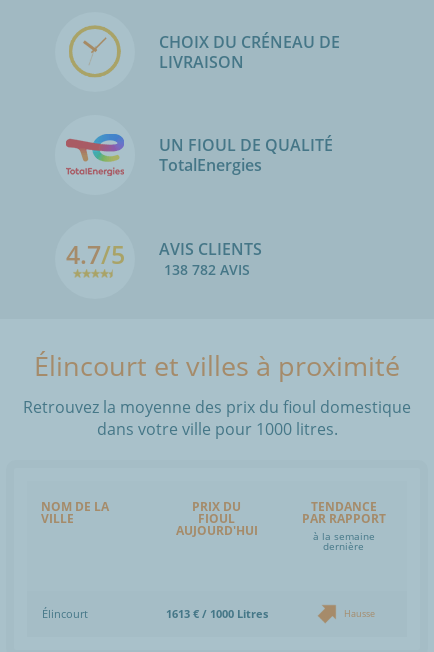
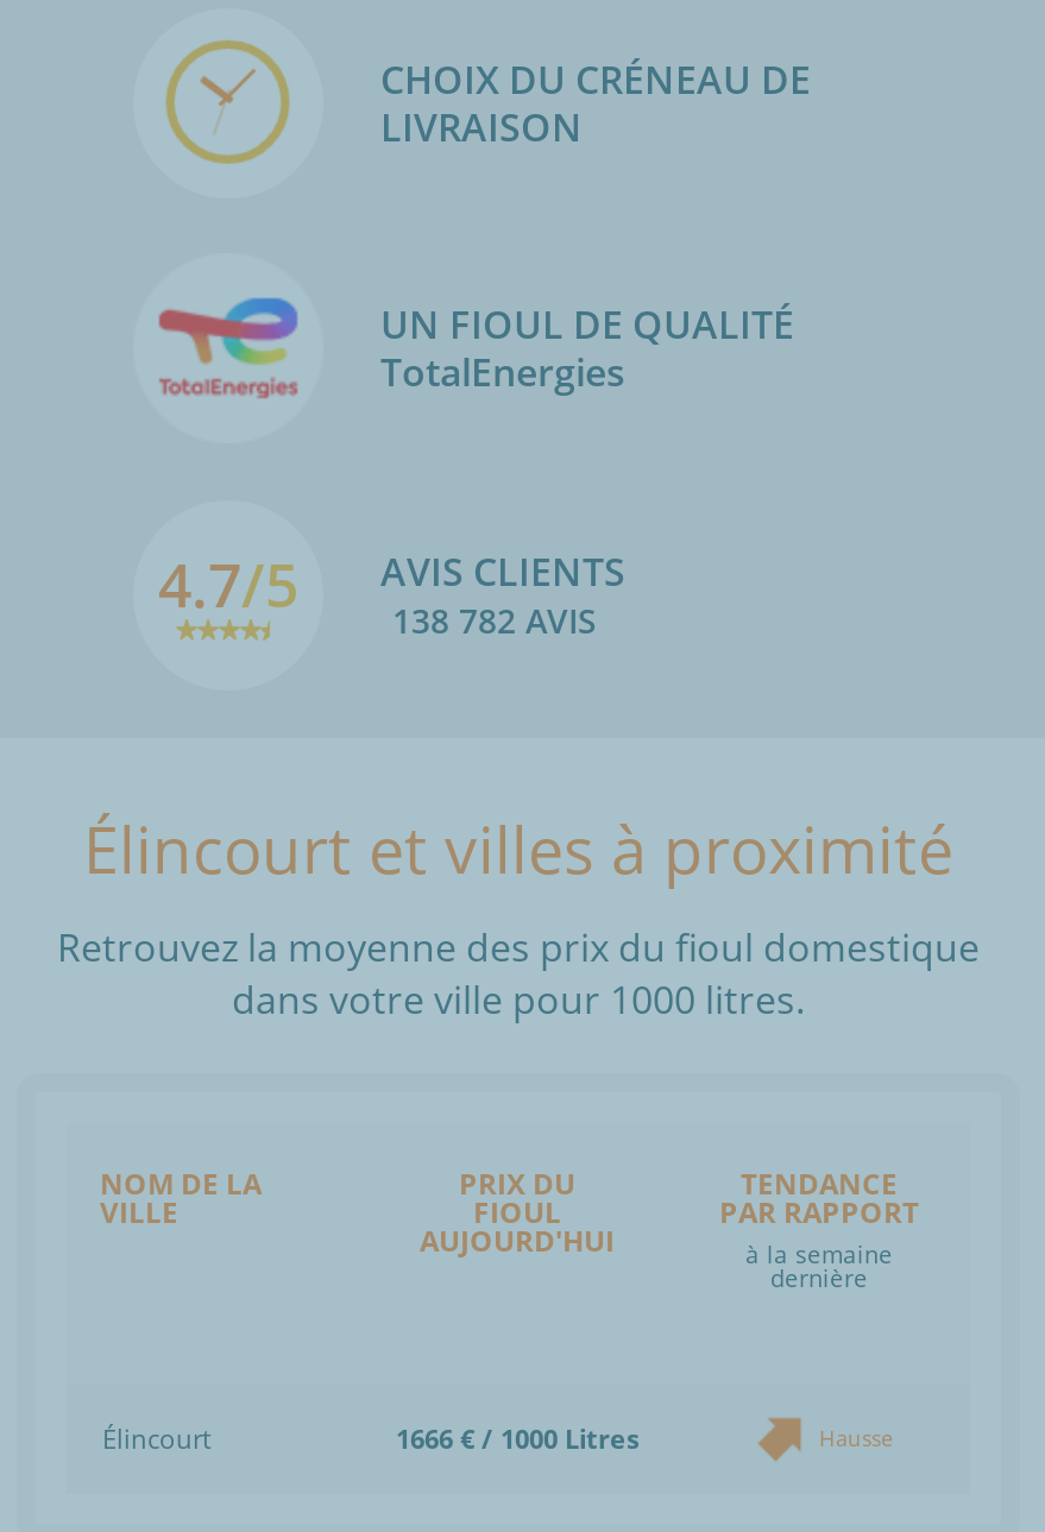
- 1613 € / 1000 Litres
+ 1666 € / 1000 Litres
